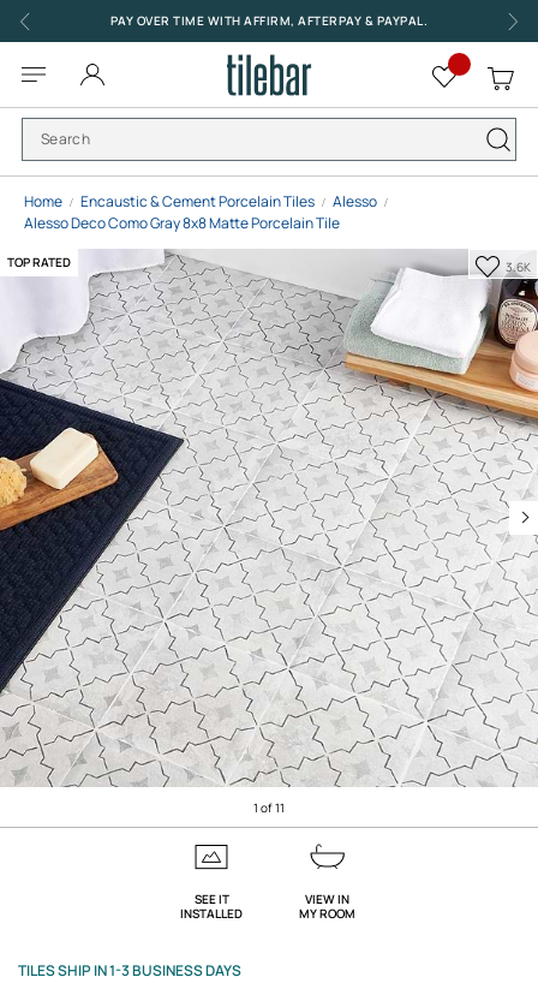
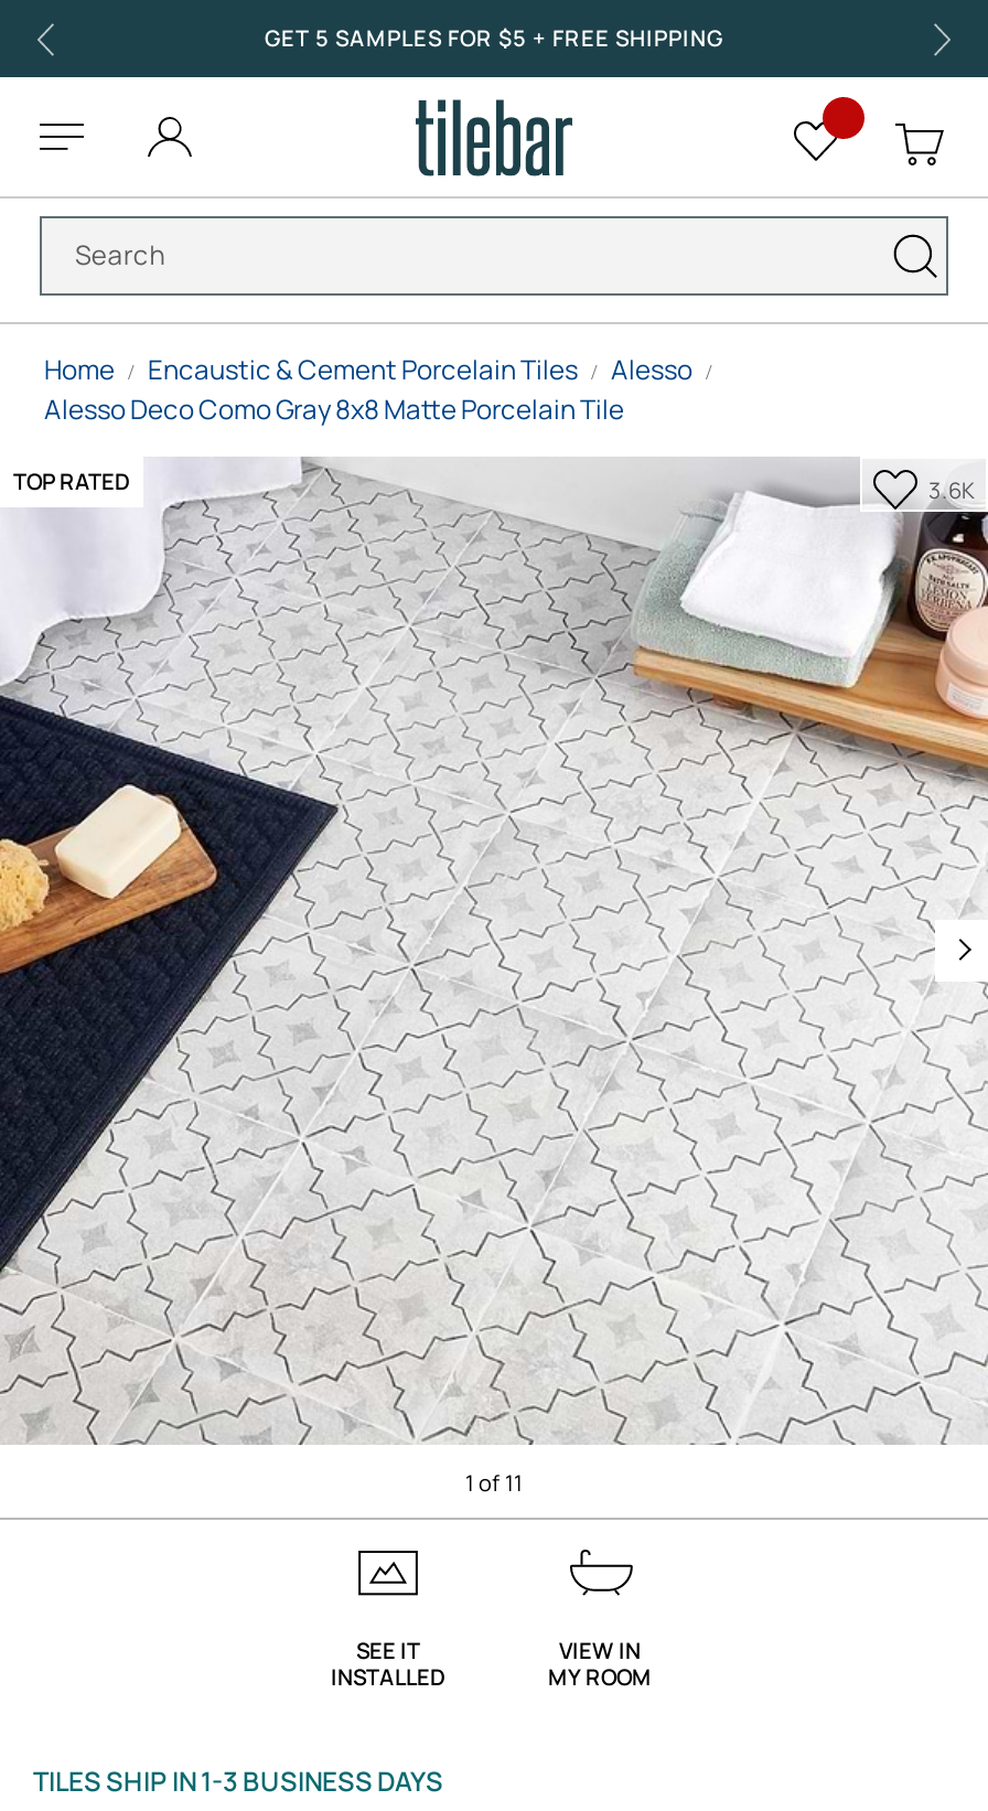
- PAY OVER TIME WITH AFFIRM, AFTERPAY & PAYPAL.
+ GET 5 SAMPLES FOR $5 + FREE SHIPPING
